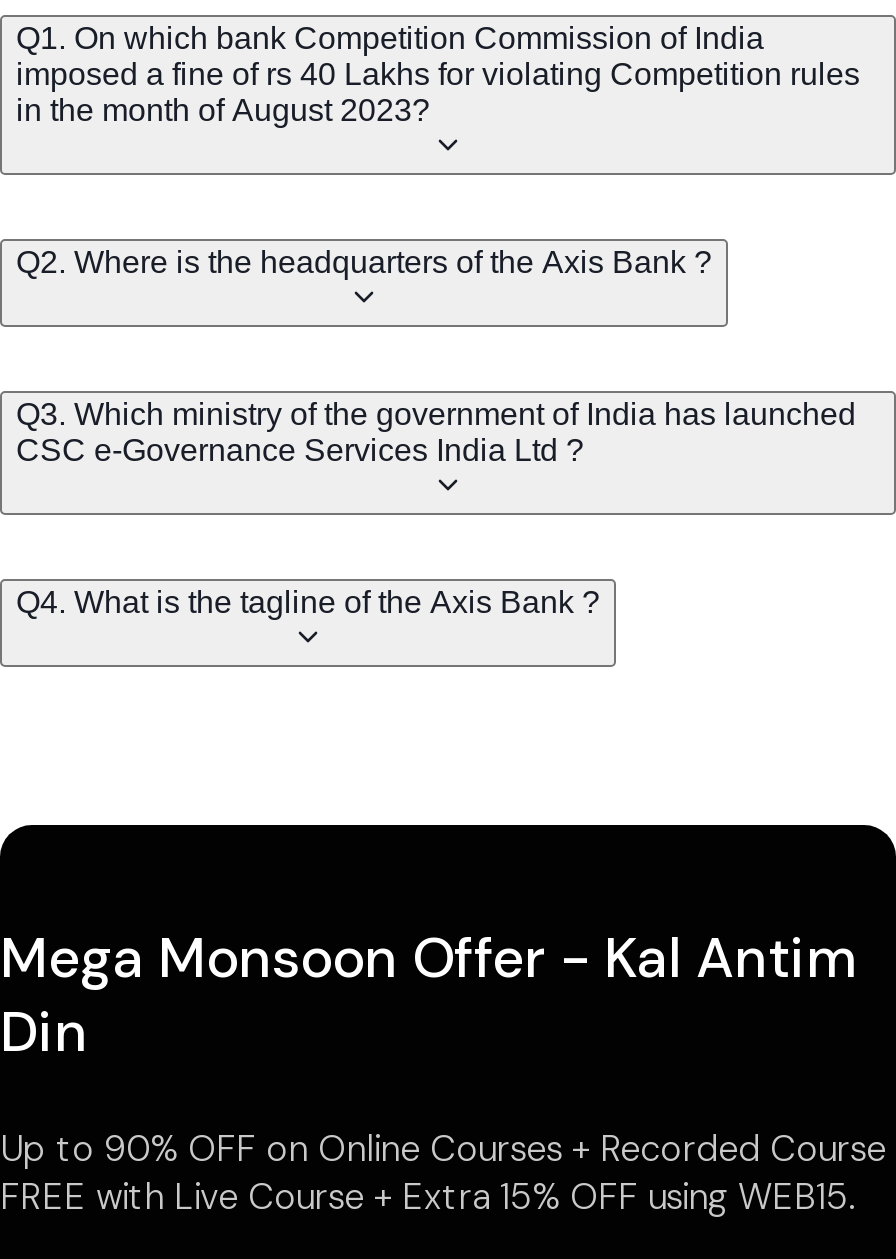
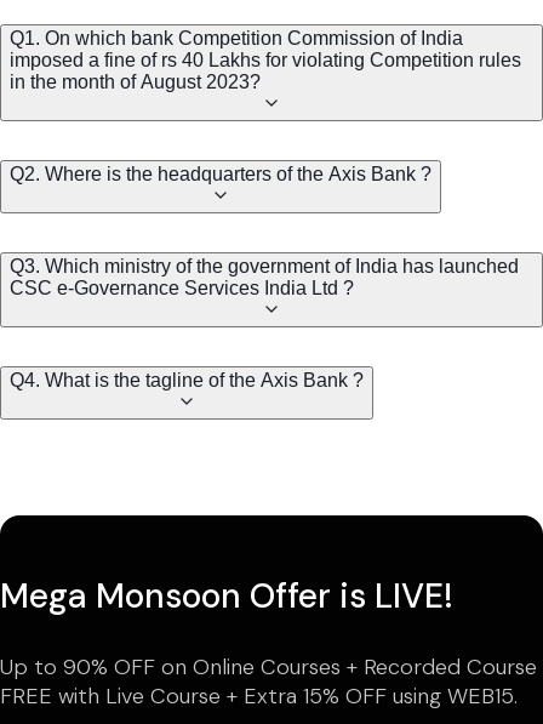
- Mega Monsoon Offer - Kal Antim
- Din
+ Mega Monsoon Offer is LIVE!
